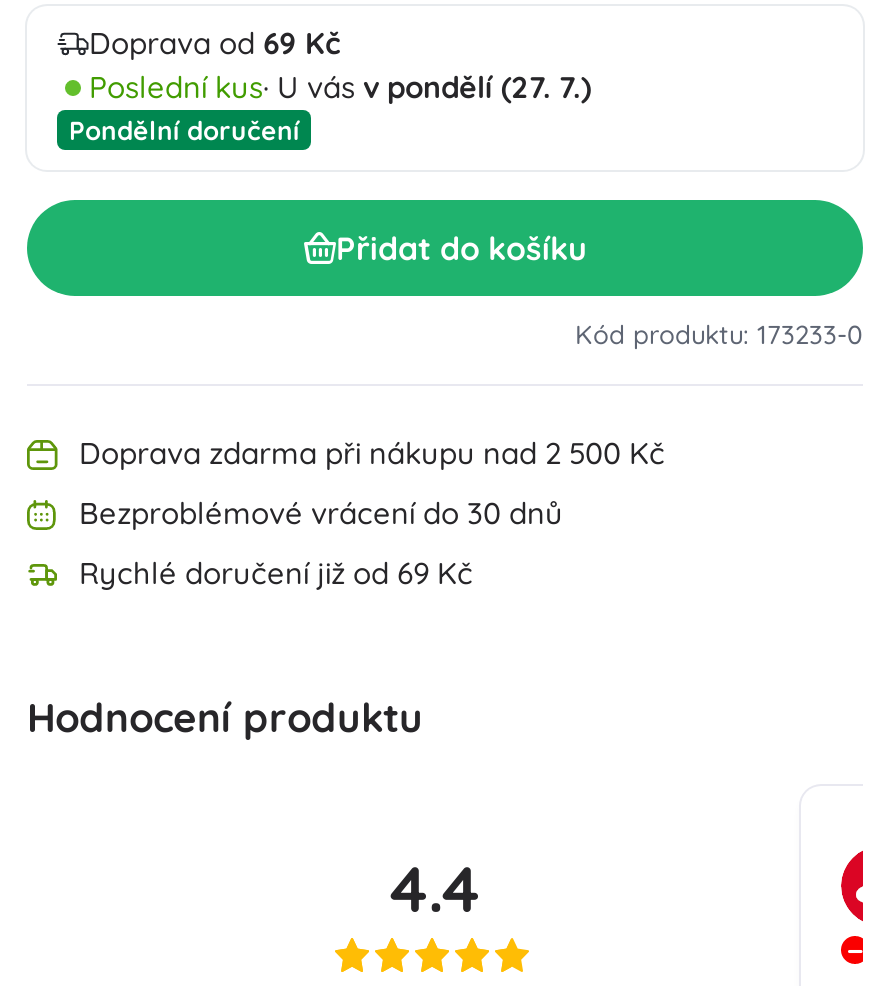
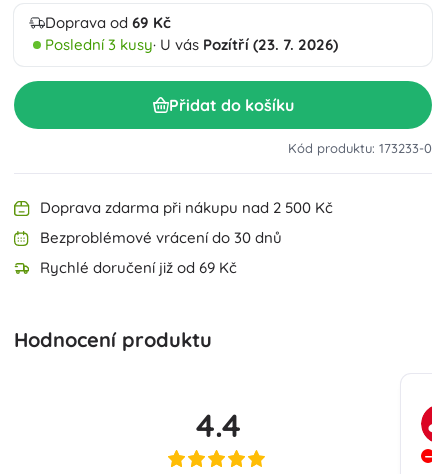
- Poslední kus · U vás v pondělí (27. 7.)
- Pondělní doručení
+ Poslední 3 kusy · U vás Pozítří (23. 7. 2026)
